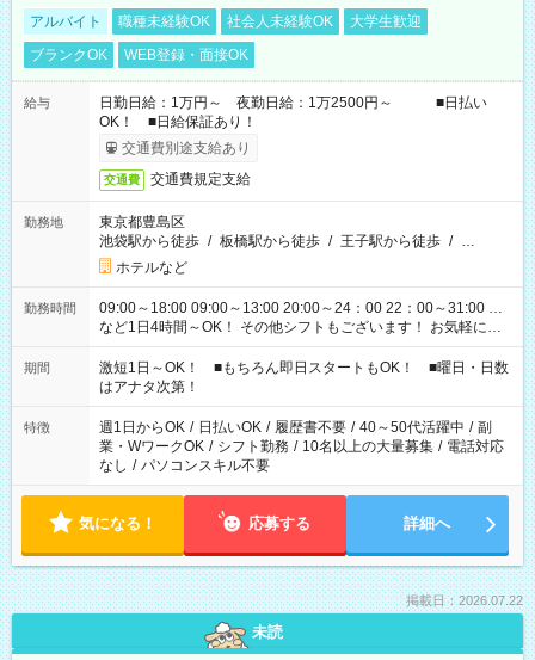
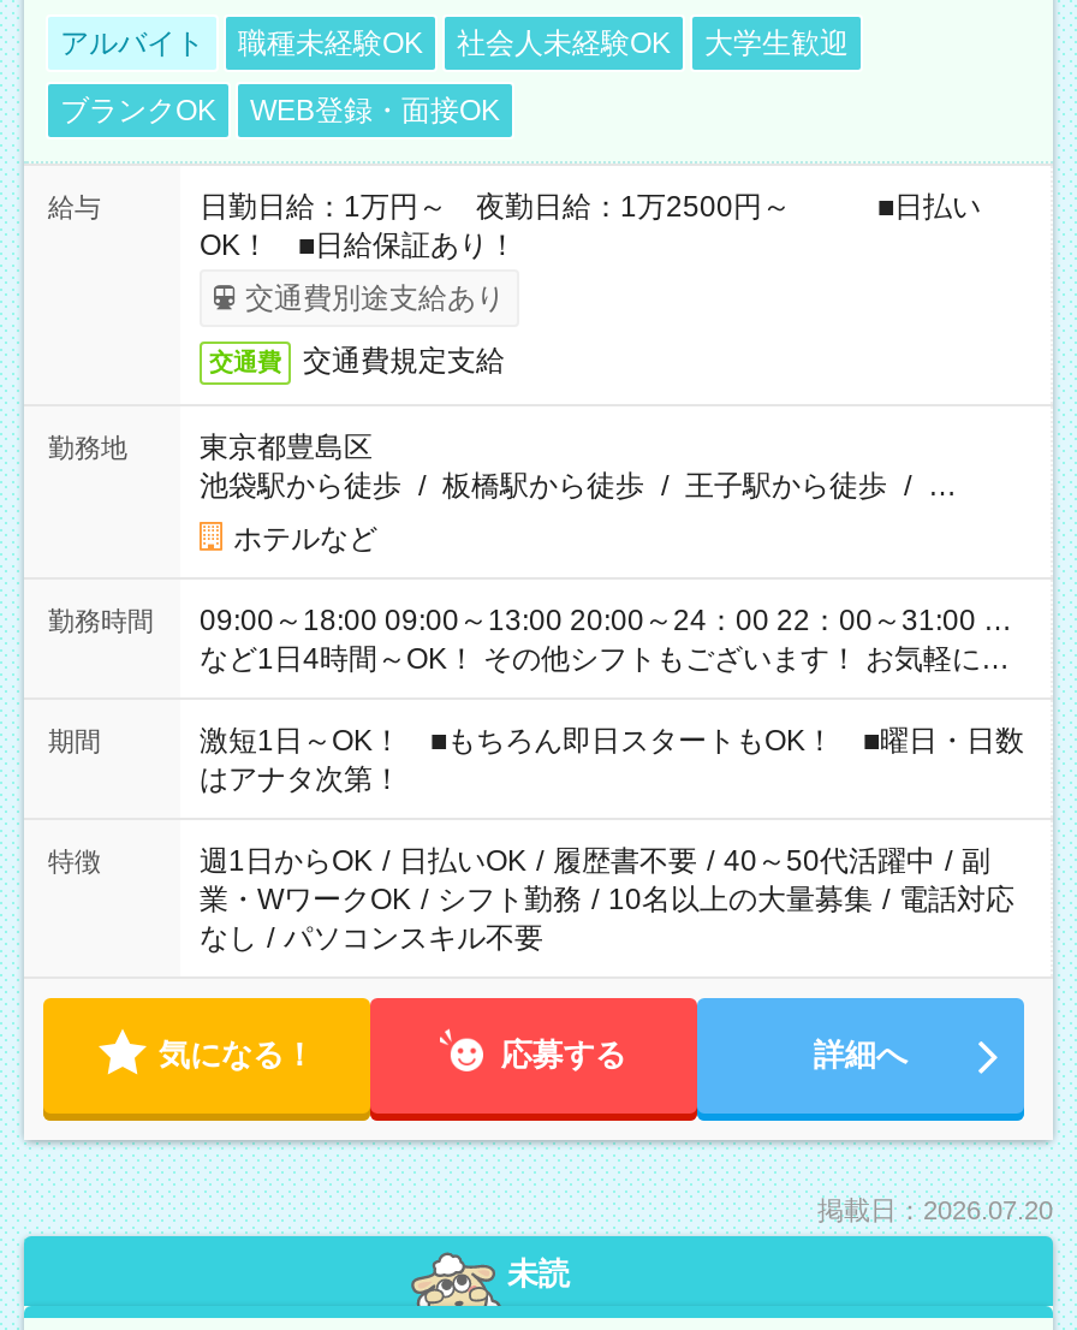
- 掲載日：2026.07.22
+ 掲載日：2026.07.20
